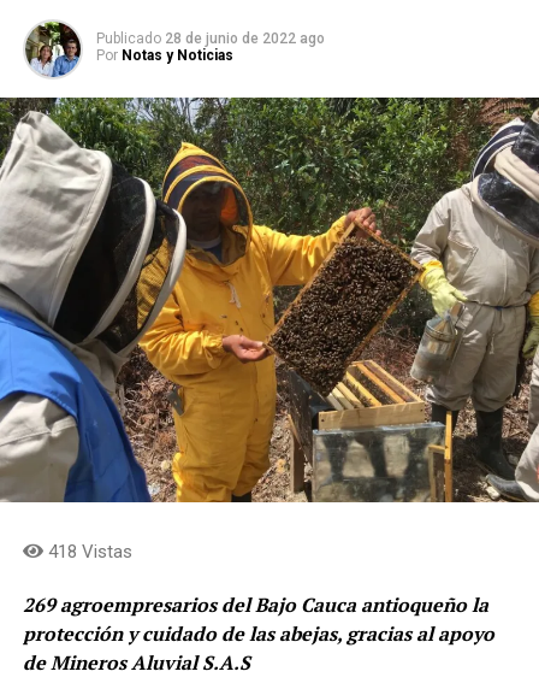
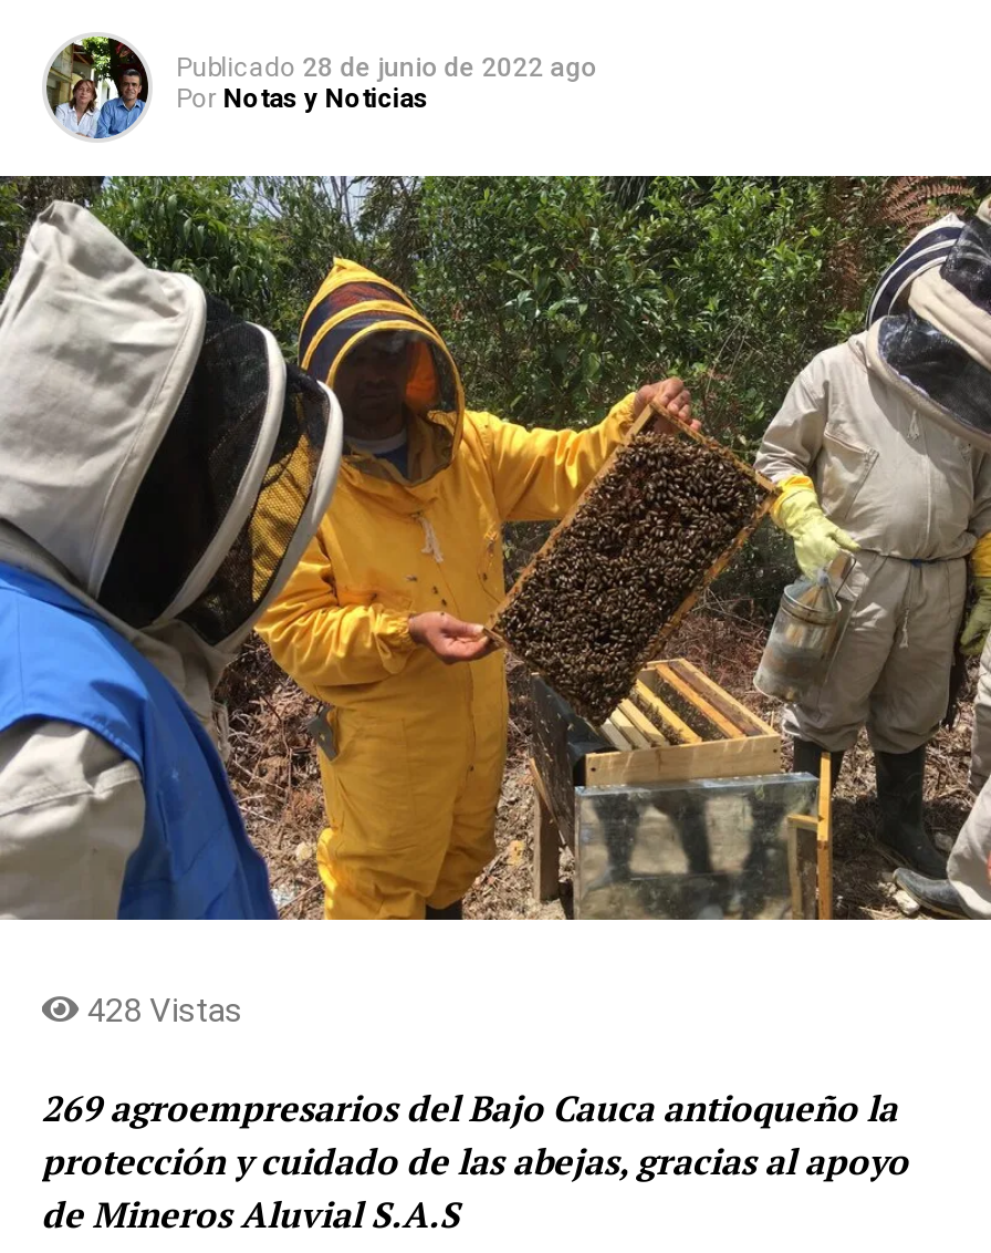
- 418 Vistas
+ 428 Vistas
